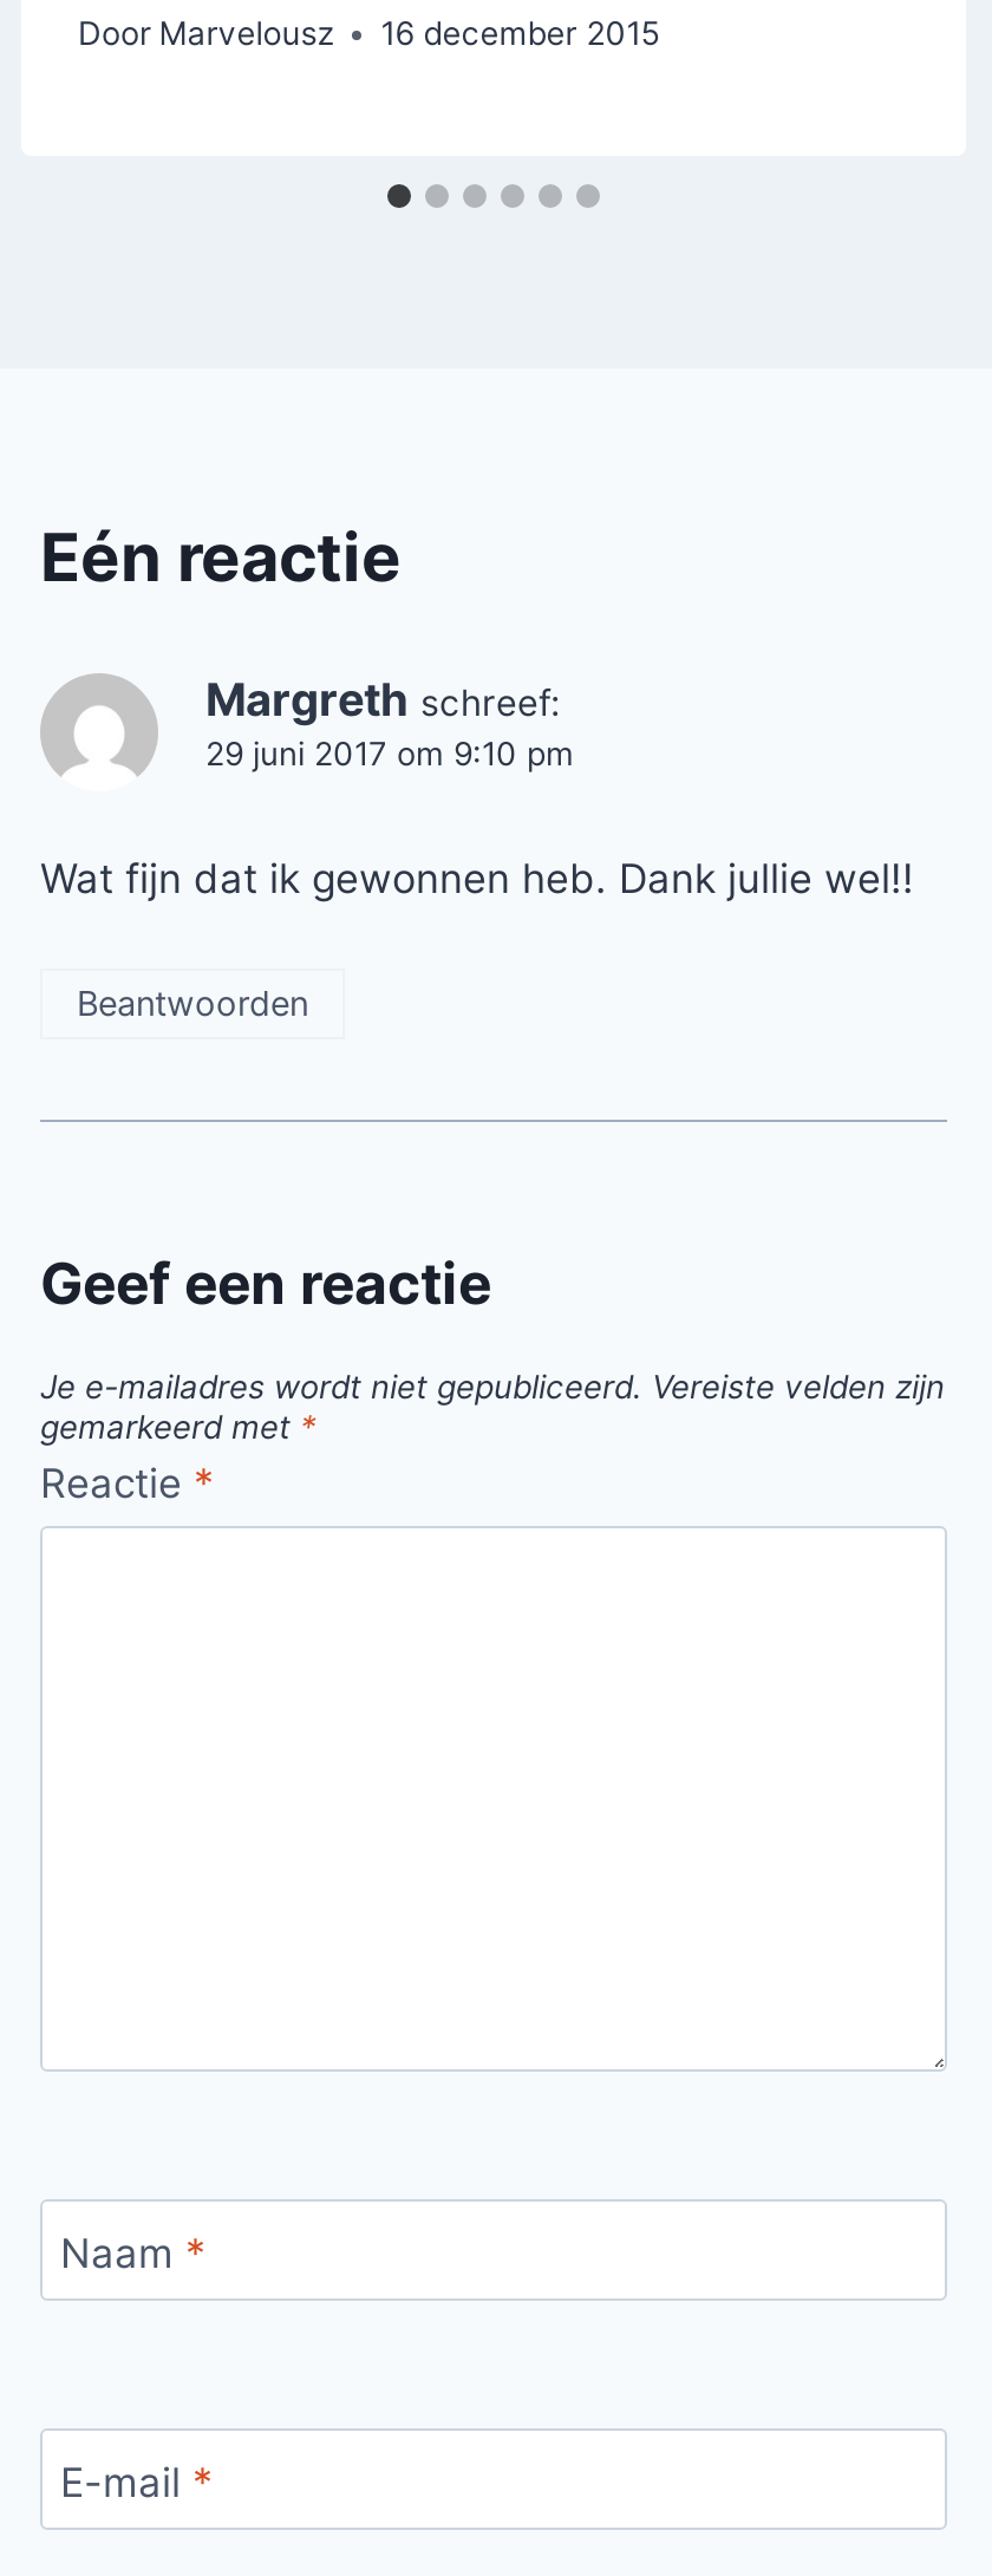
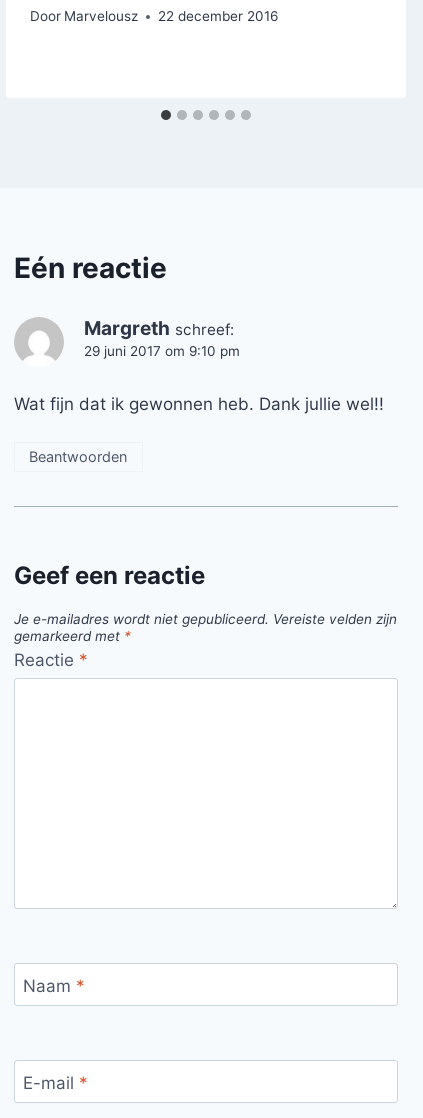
- Door Marvelousz 16 december 2015
+ Door Marvelousz 22 december 2016
